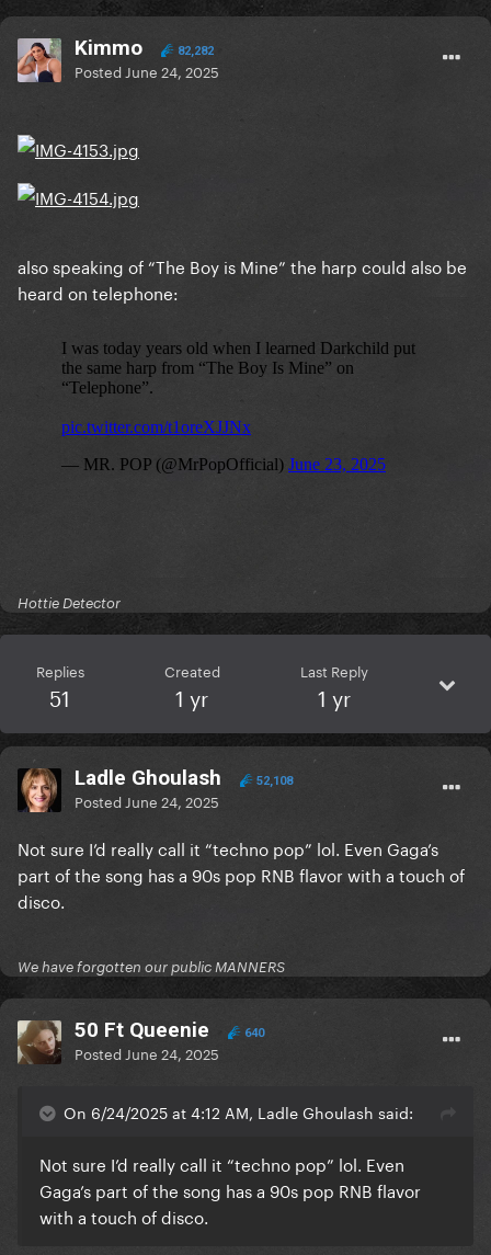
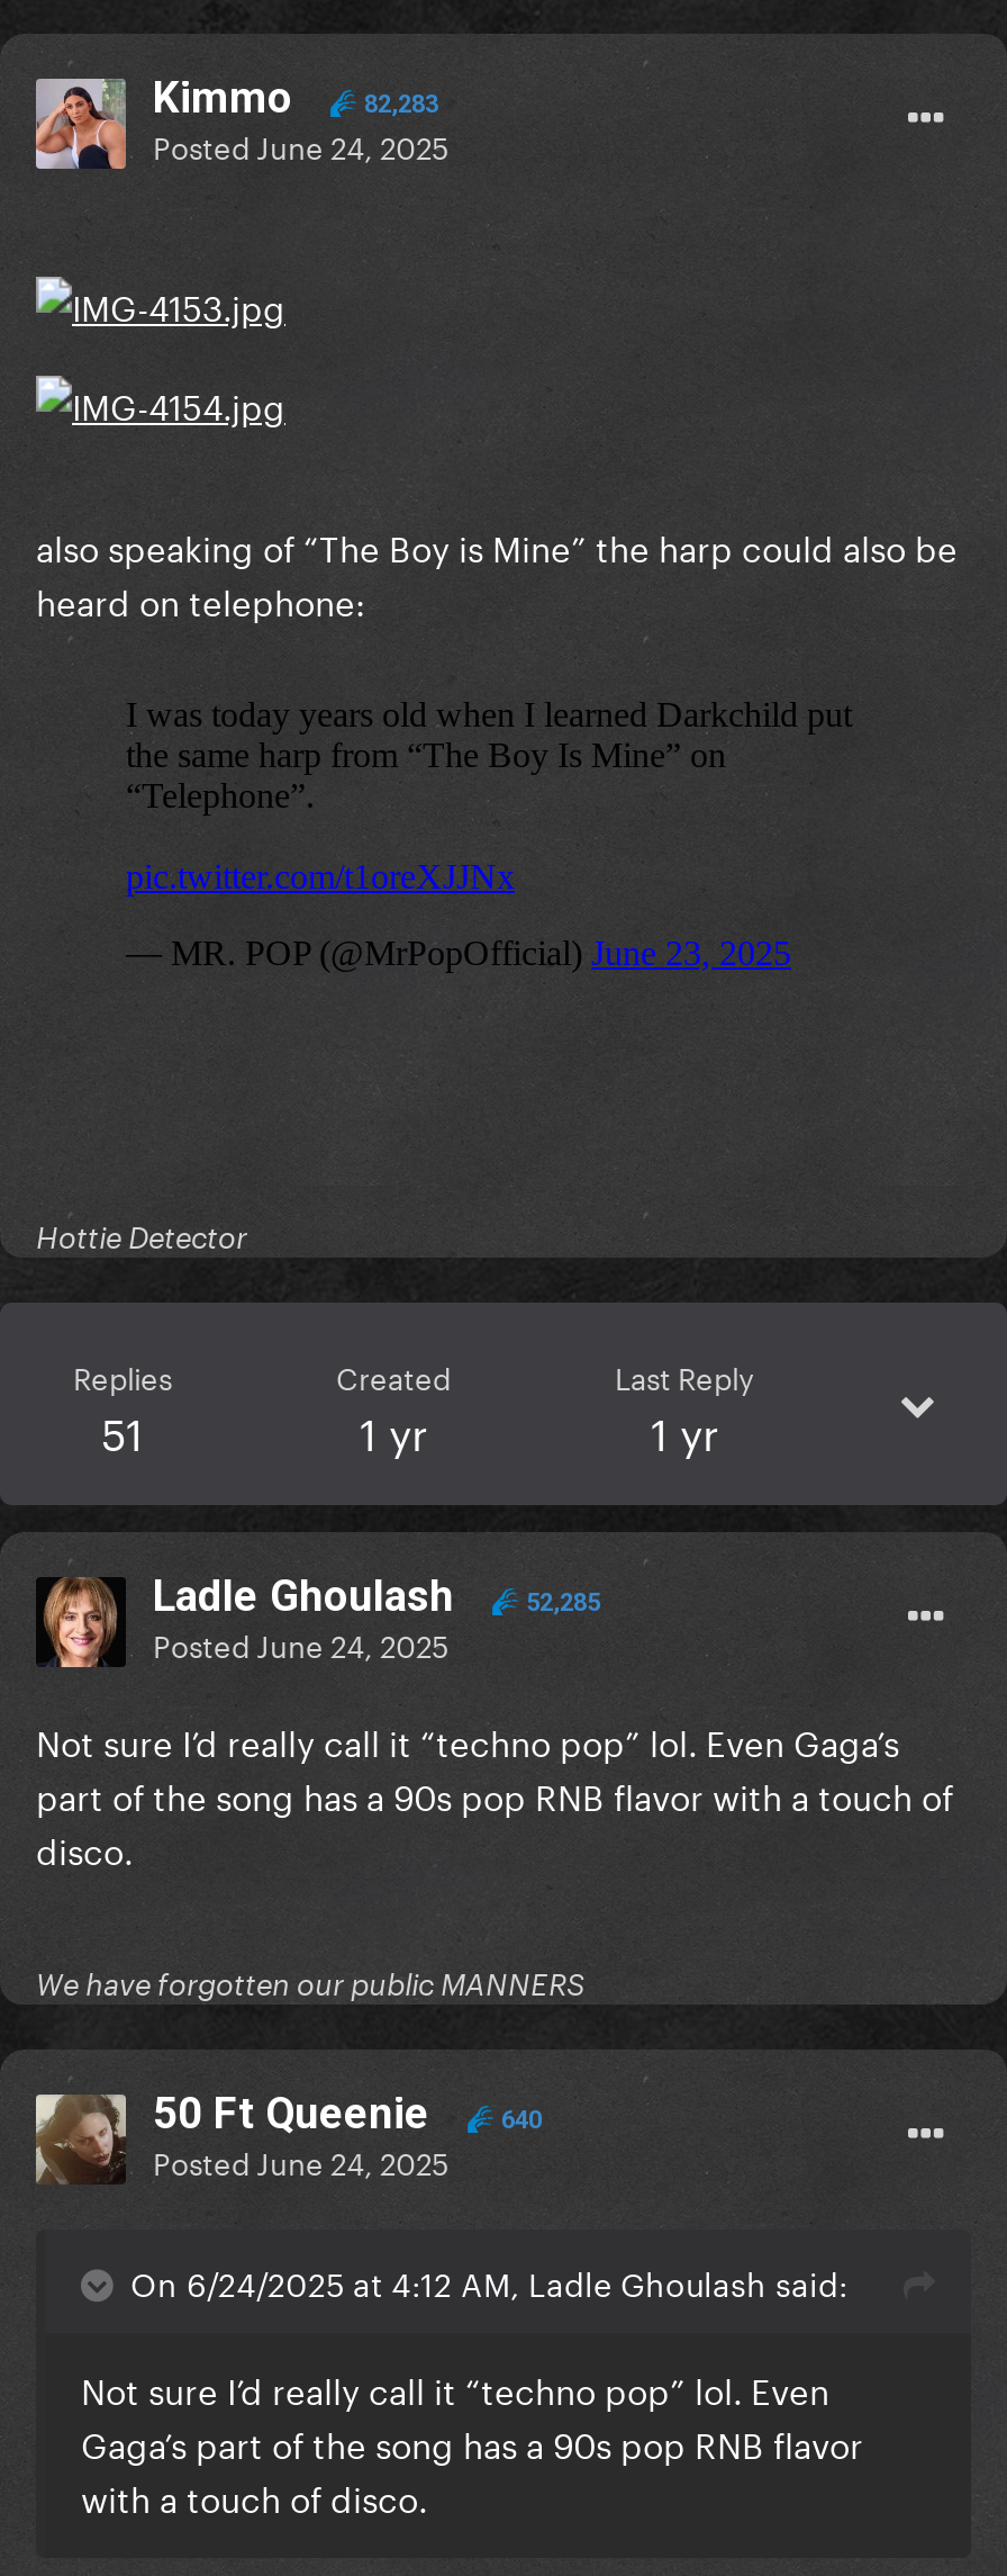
- Kimmo 82,282
+ Kimmo 82,283

- 52,108
+ 52,285
